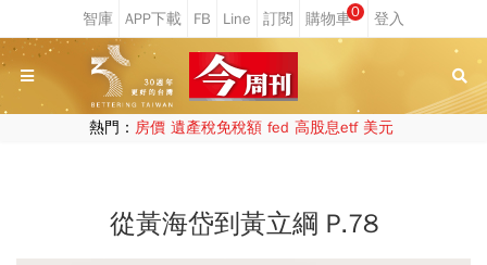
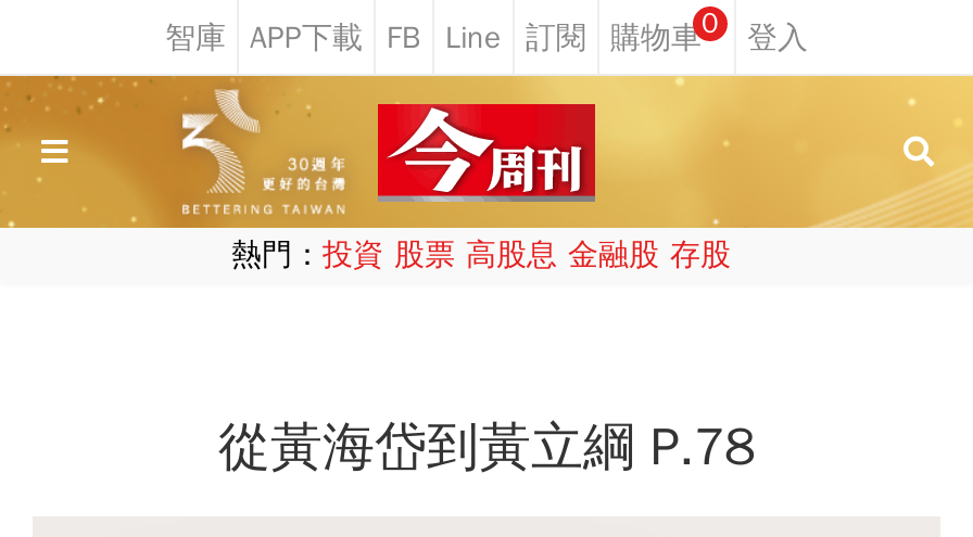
- 熱門：房價 遺產稅免稅額 fed 高股息etf 美元
+ 熱門：投資 股票 高股息 金融股 存股
